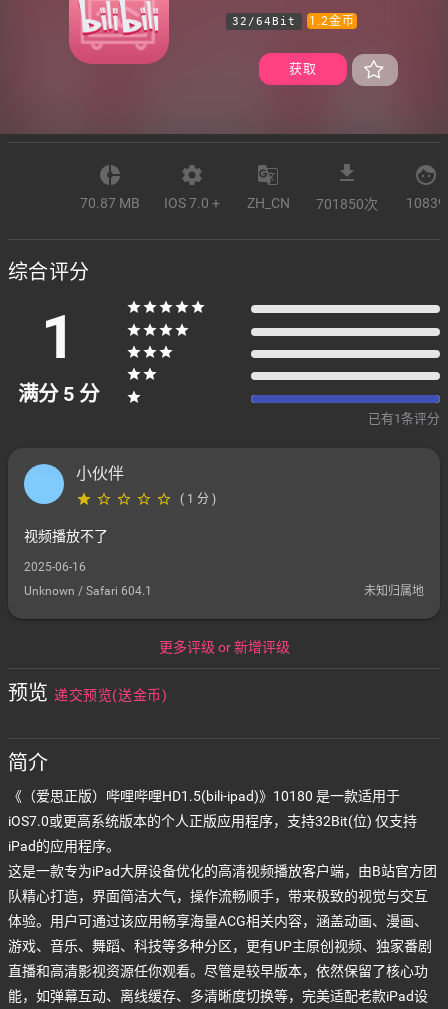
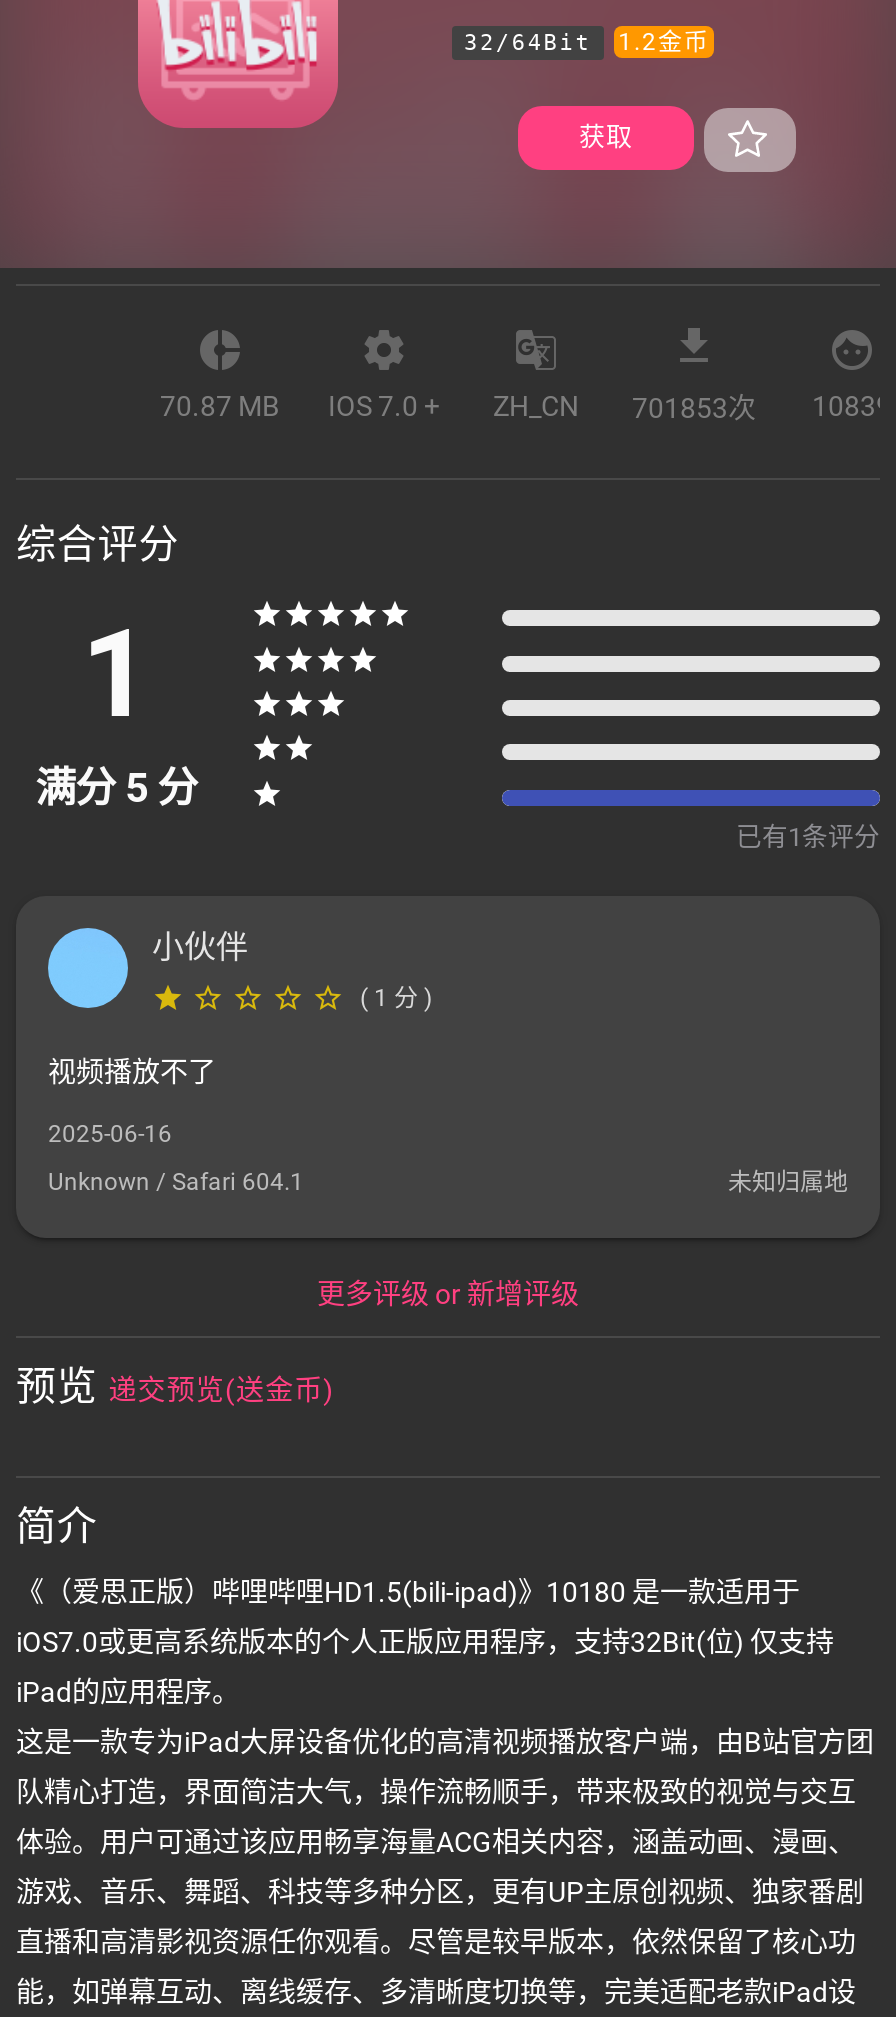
- 701850次
+ 701853次
